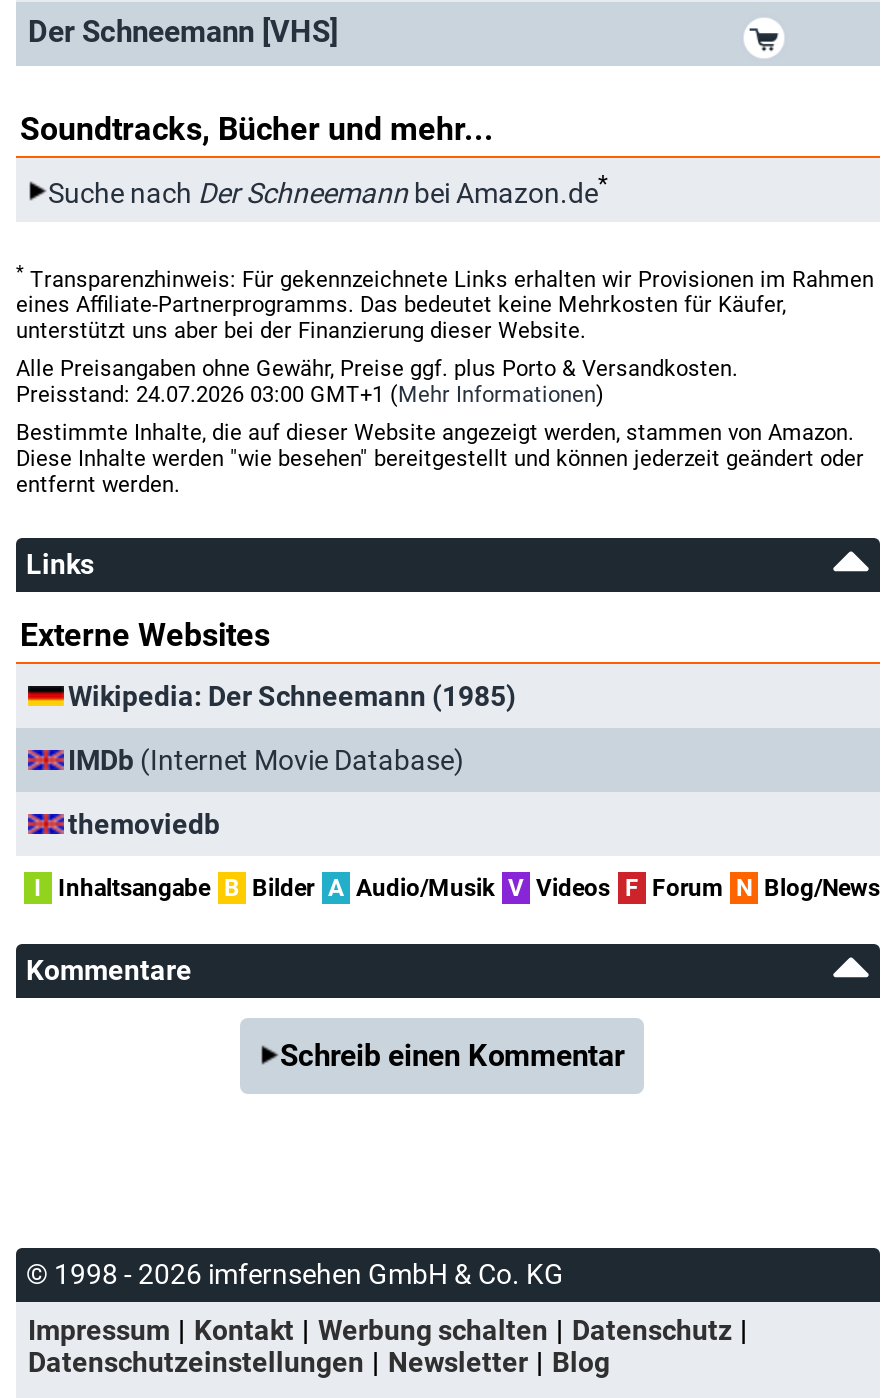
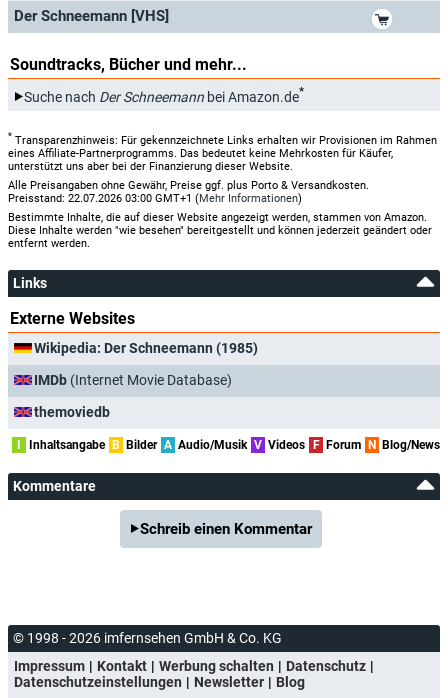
- Preisstand: 24.07.2026 03:00 GMT+1 (Mehr Informationen)
+ Preisstand: 22.07.2026 03:00 GMT+1 (Mehr Informationen)
